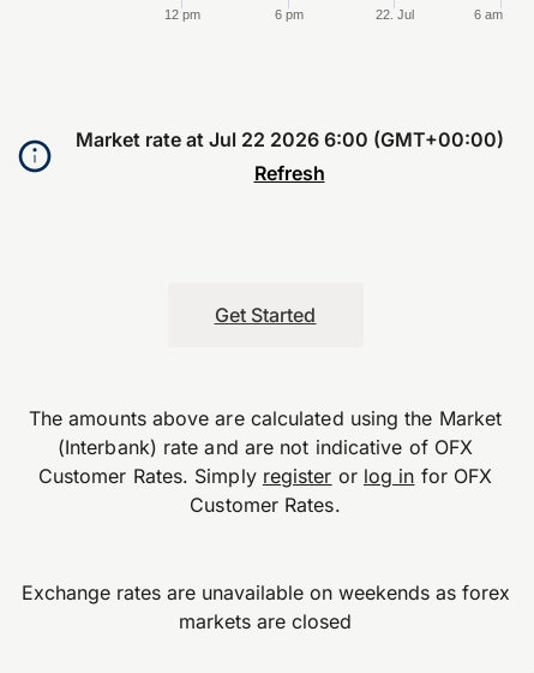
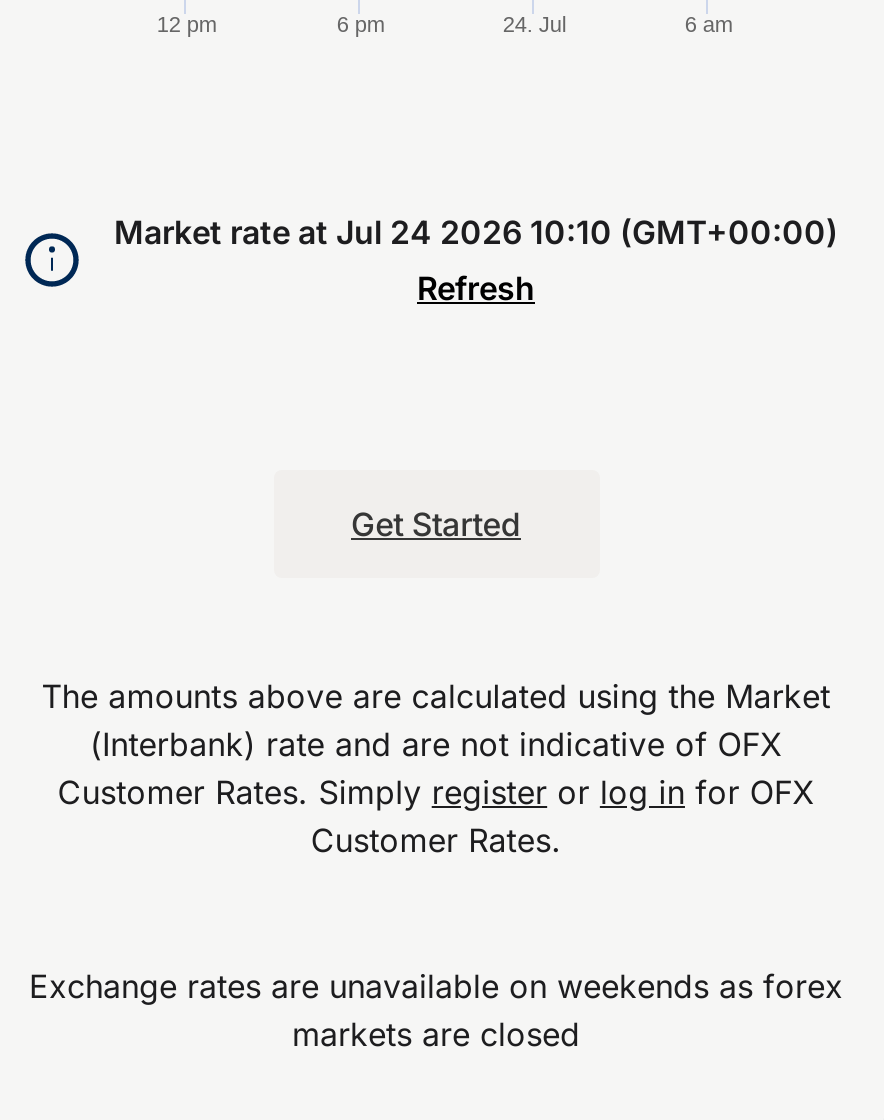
- 22. Jul
+ 24. Jul

- Market rate at Jul 22 2026 6:00 (GMT+00:00)
+ Market rate at Jul 24 2026 10:10 (GMT+00:00)
